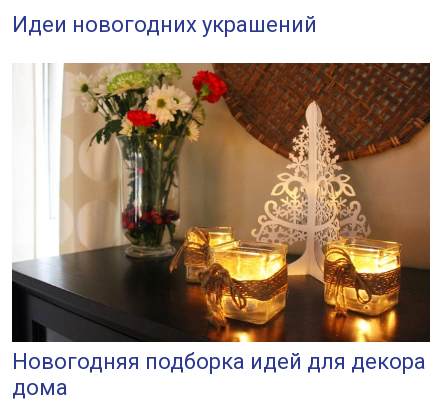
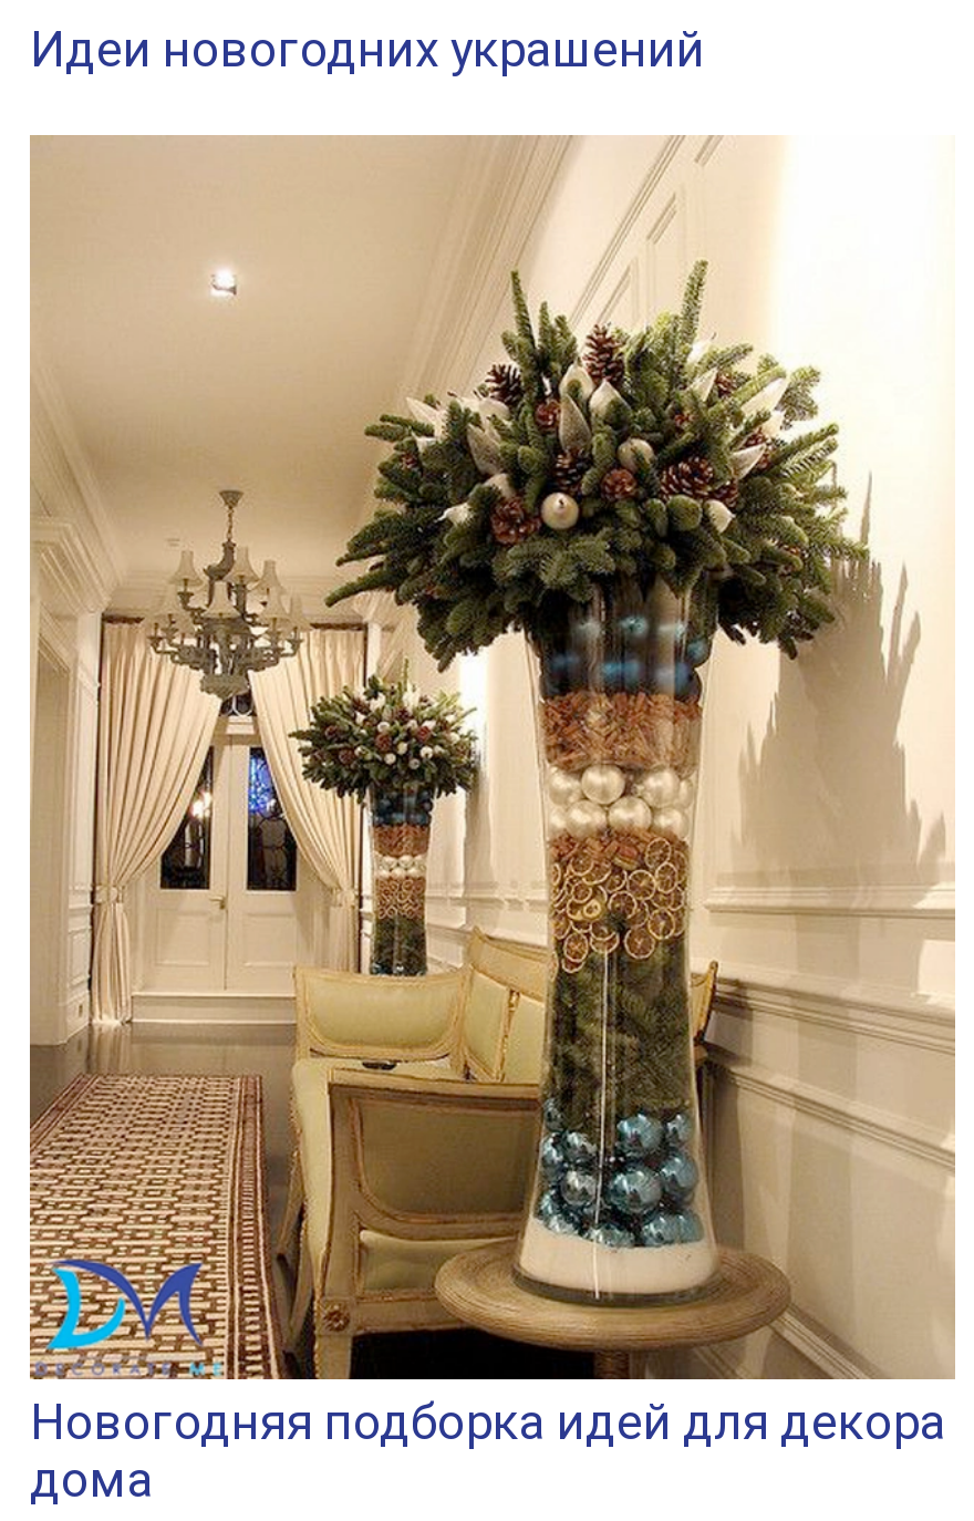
- [image]
+ [image]
